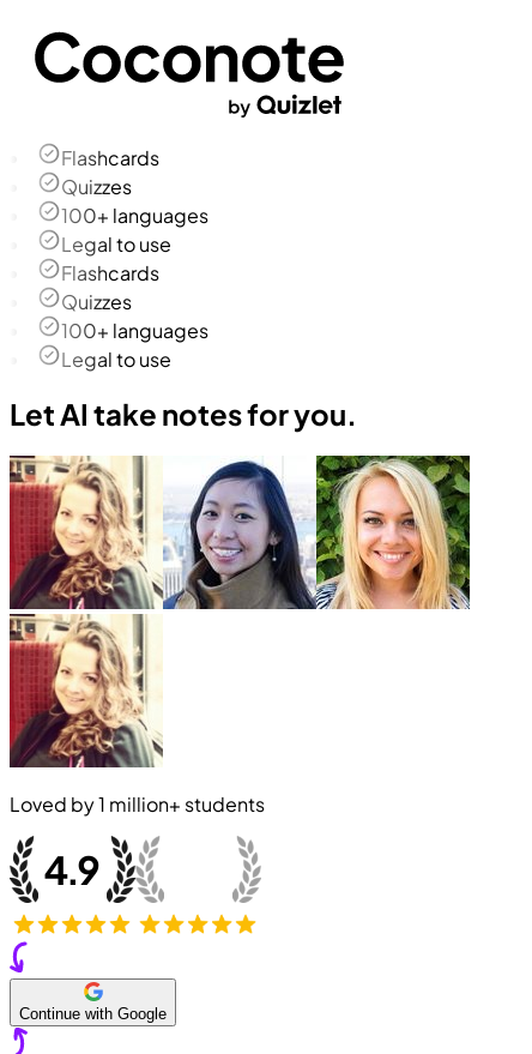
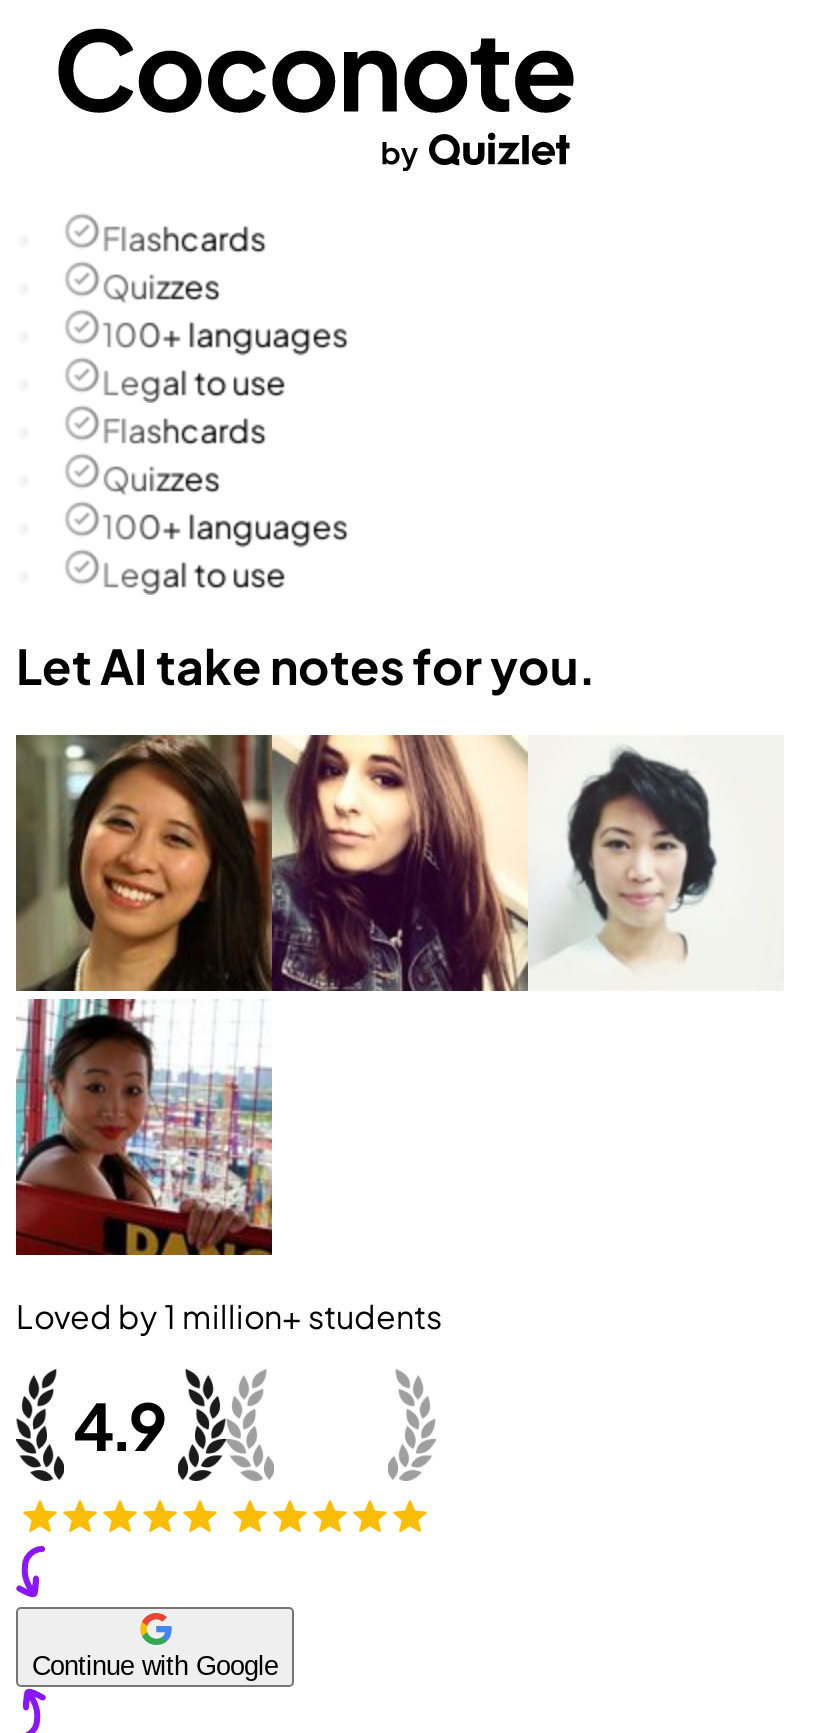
- [image]
+ [image]
